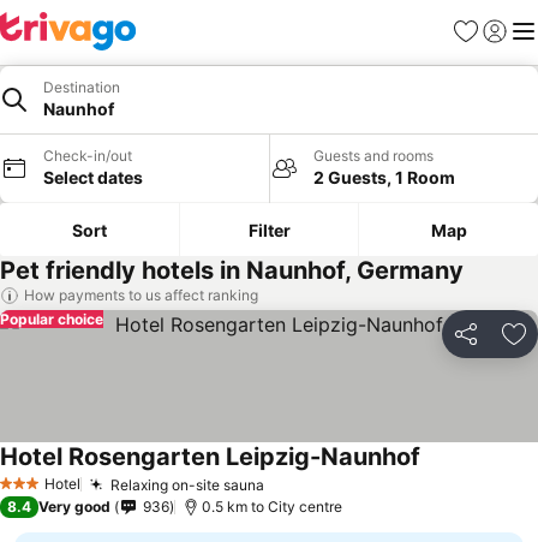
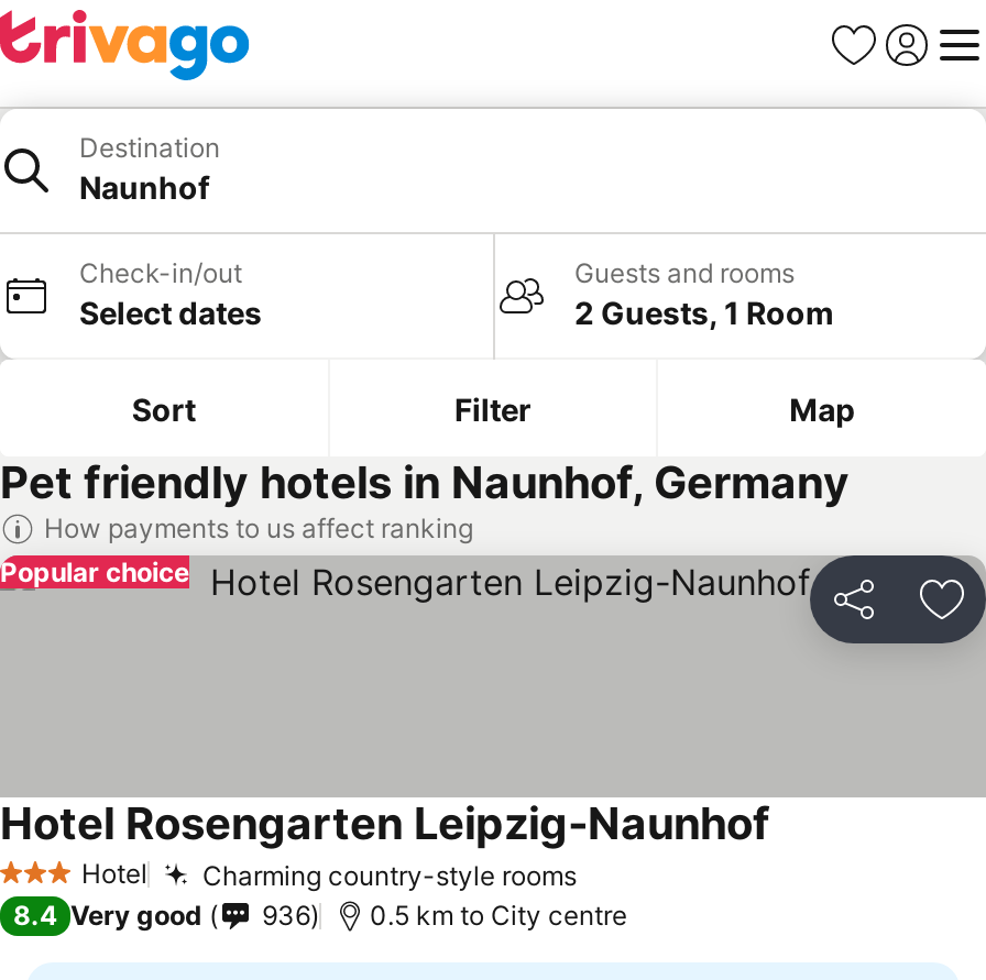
- Relaxing on-site sauna
+ Charming country-style rooms
